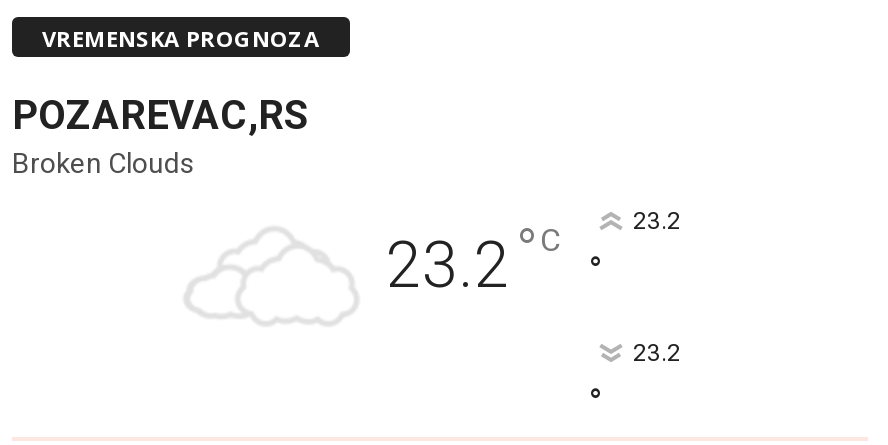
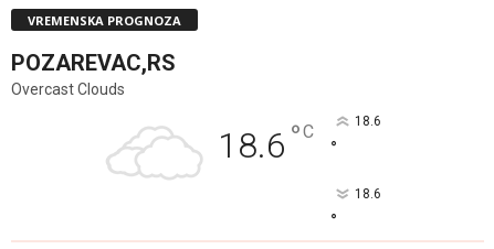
- Broken Clouds
+ Overcast Clouds

- 23.2 ° C
+ 18.6 ° C

- 23.2
+ 18.6

- 23.2
+ 18.6
